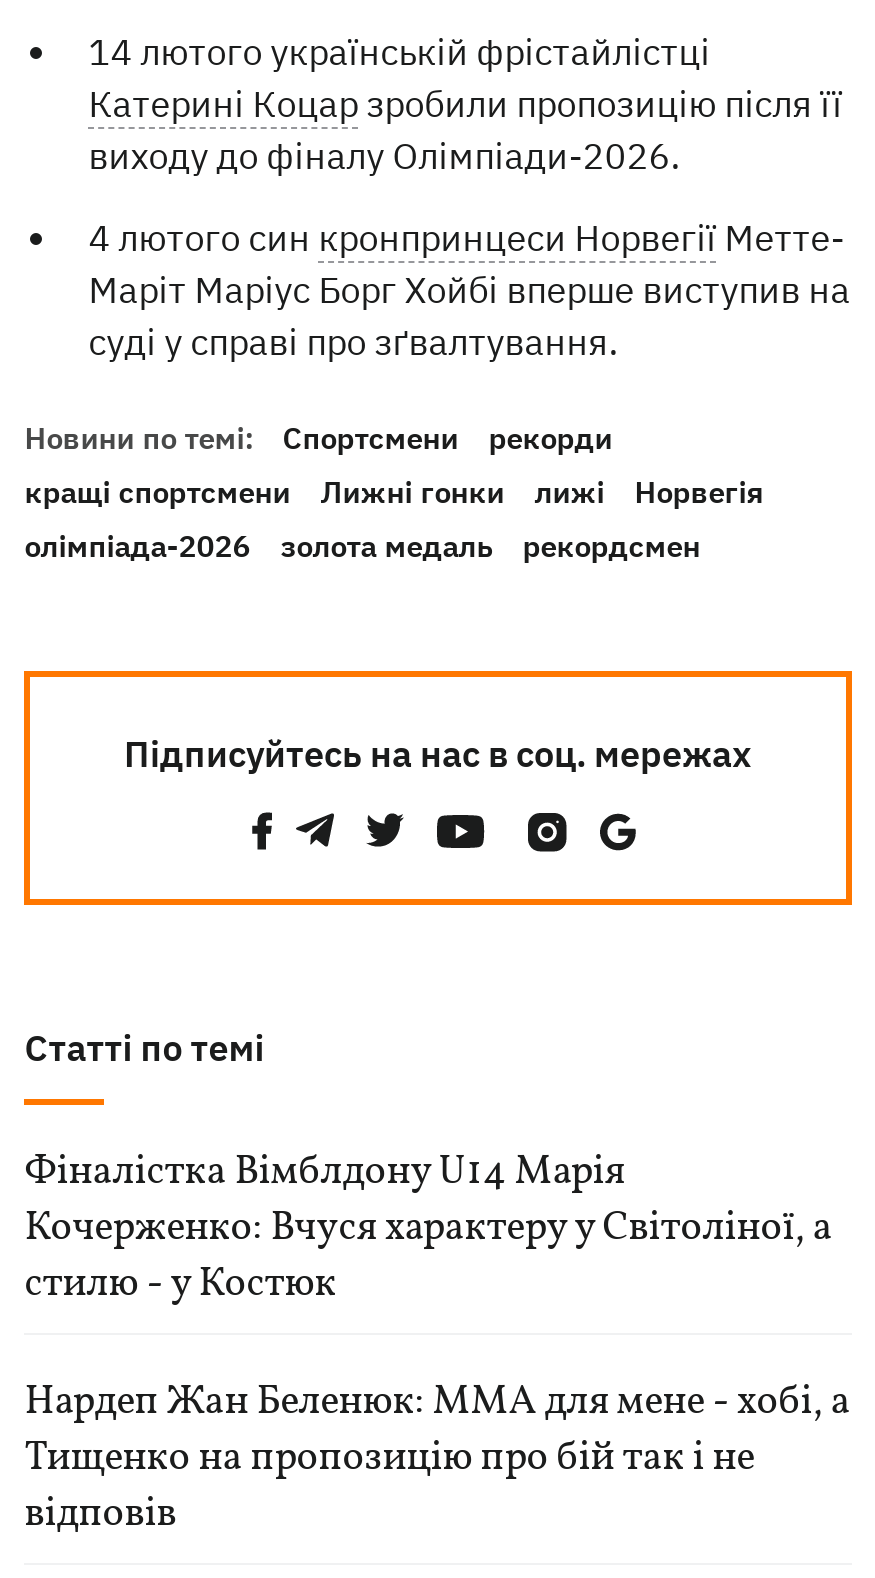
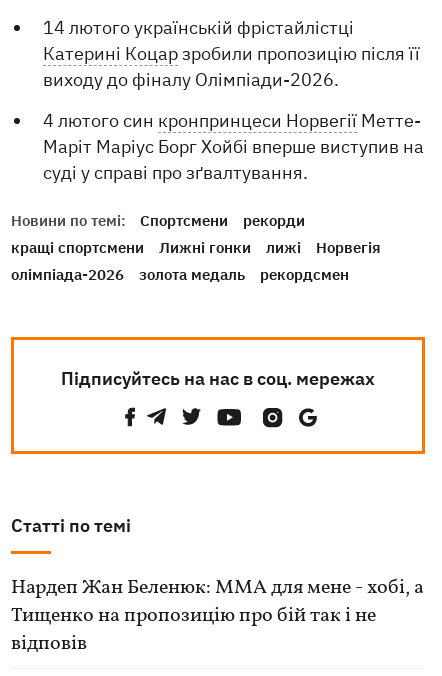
- Фіналістка Вімблдону U14 Марія
- Кочерженко: Вчуся характеру у Світоліної, а
- стилю - у Костюк
